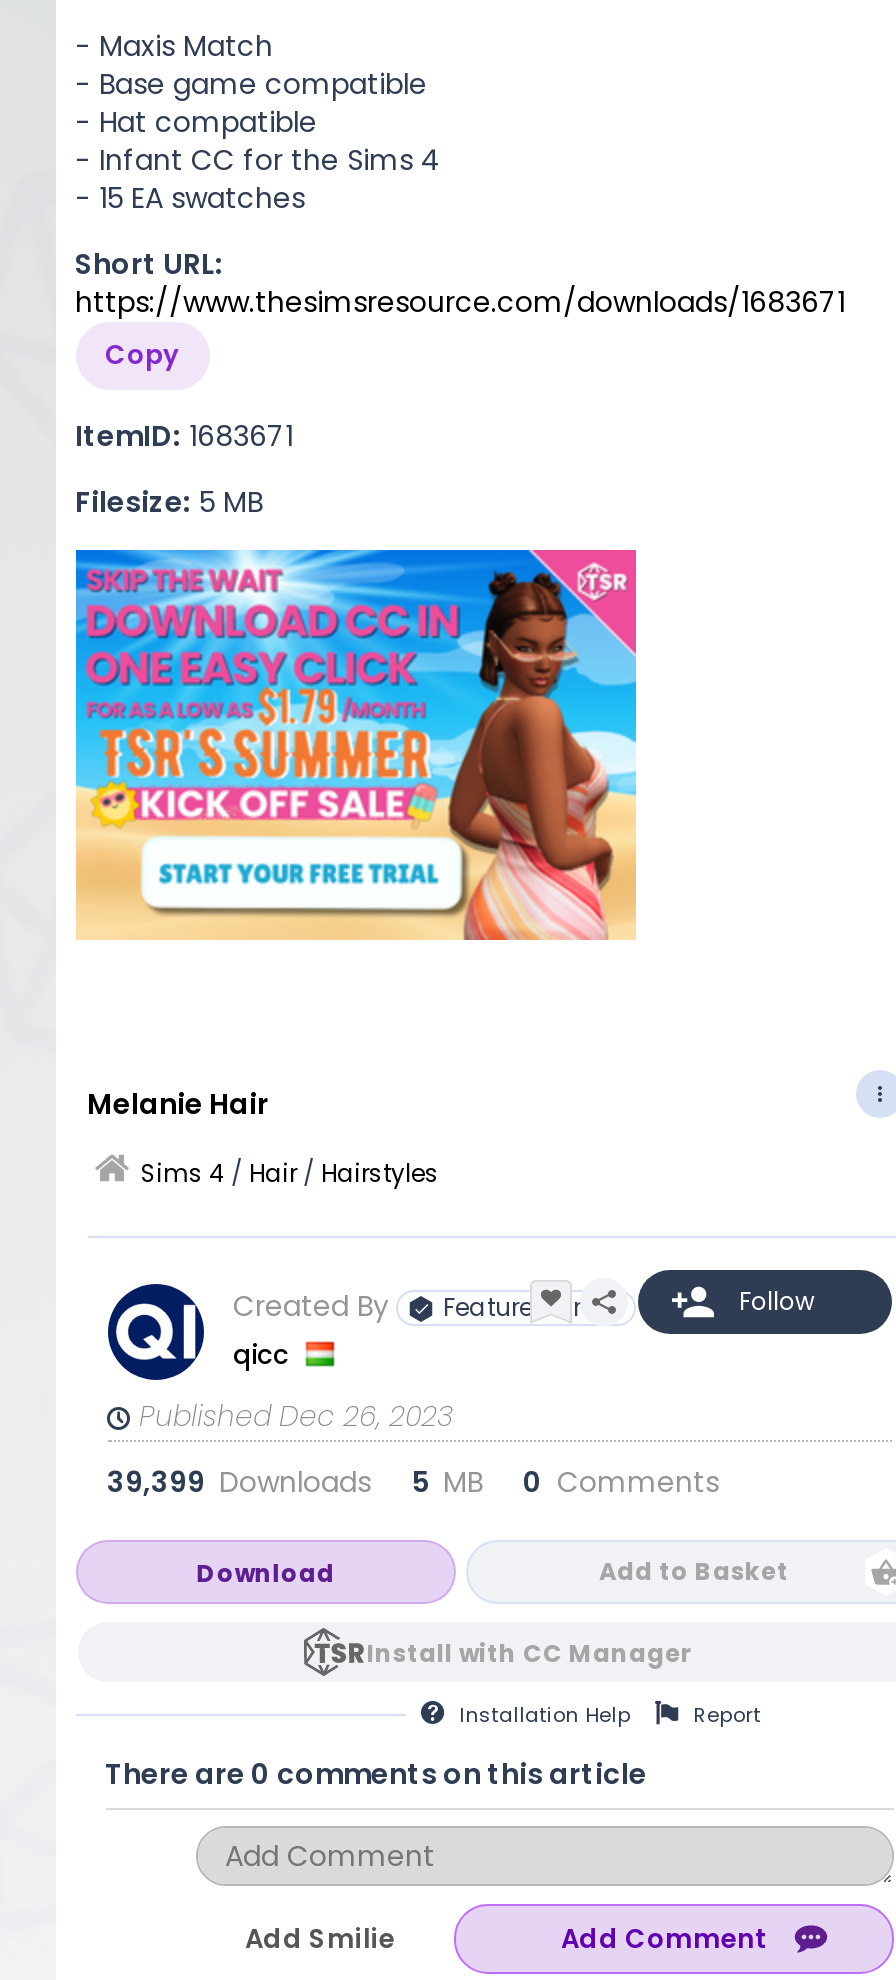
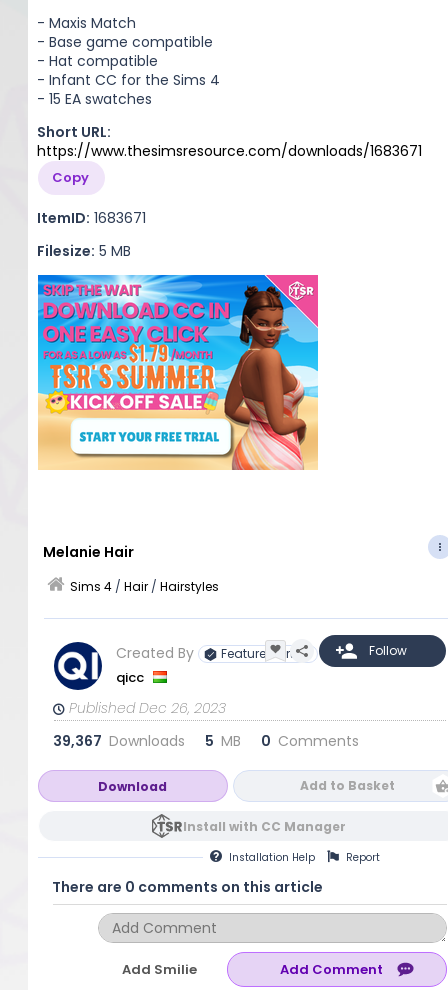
- 39,399 Downloads 5 MB 0 Comments
+ 39,367 Downloads 5 MB 0 Comments
